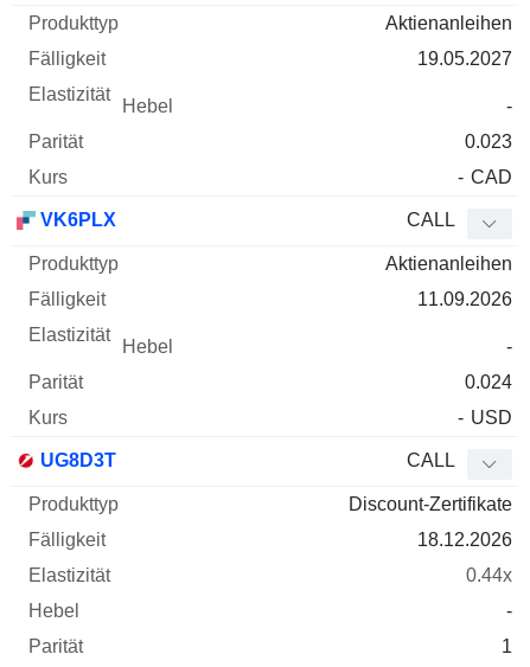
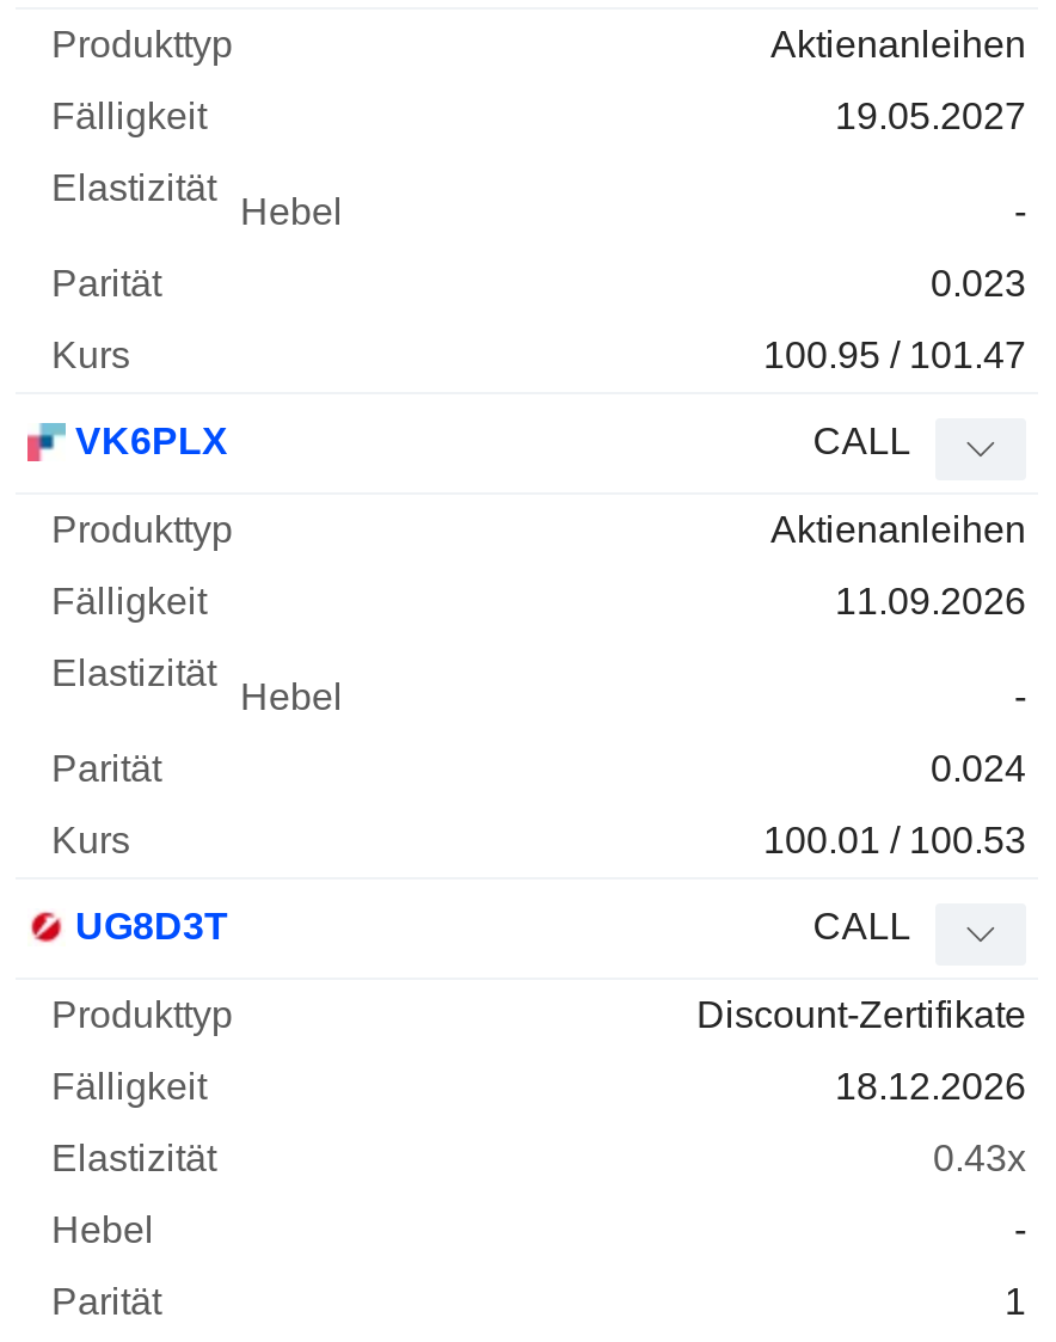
- - CAD
+ 100.95 / 101.47

- - USD
+ 100.01 / 100.53

- 0.44x
+ 0.43x
